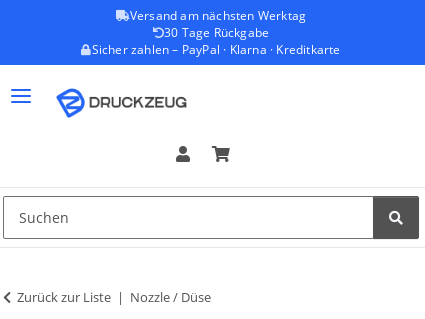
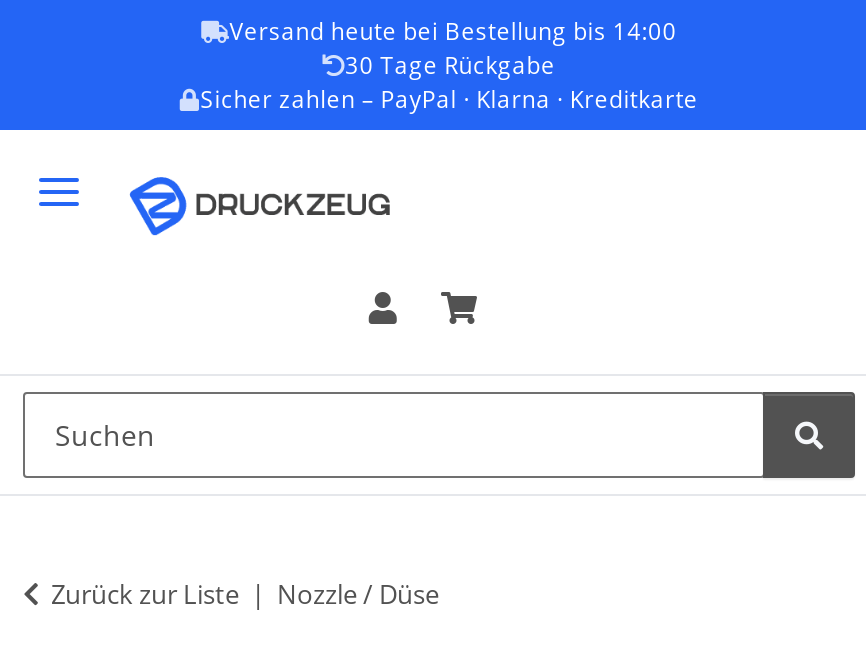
- Versand am nächsten Werktag
+ Versand heute bei Bestellung bis 14:00
